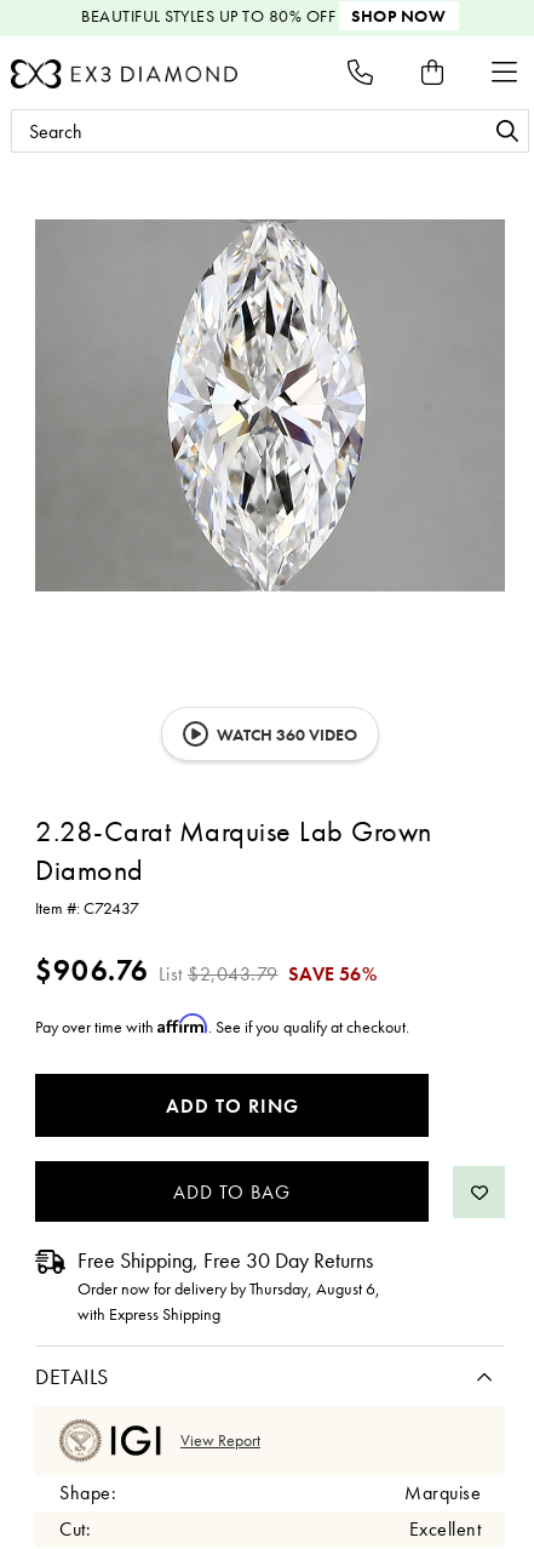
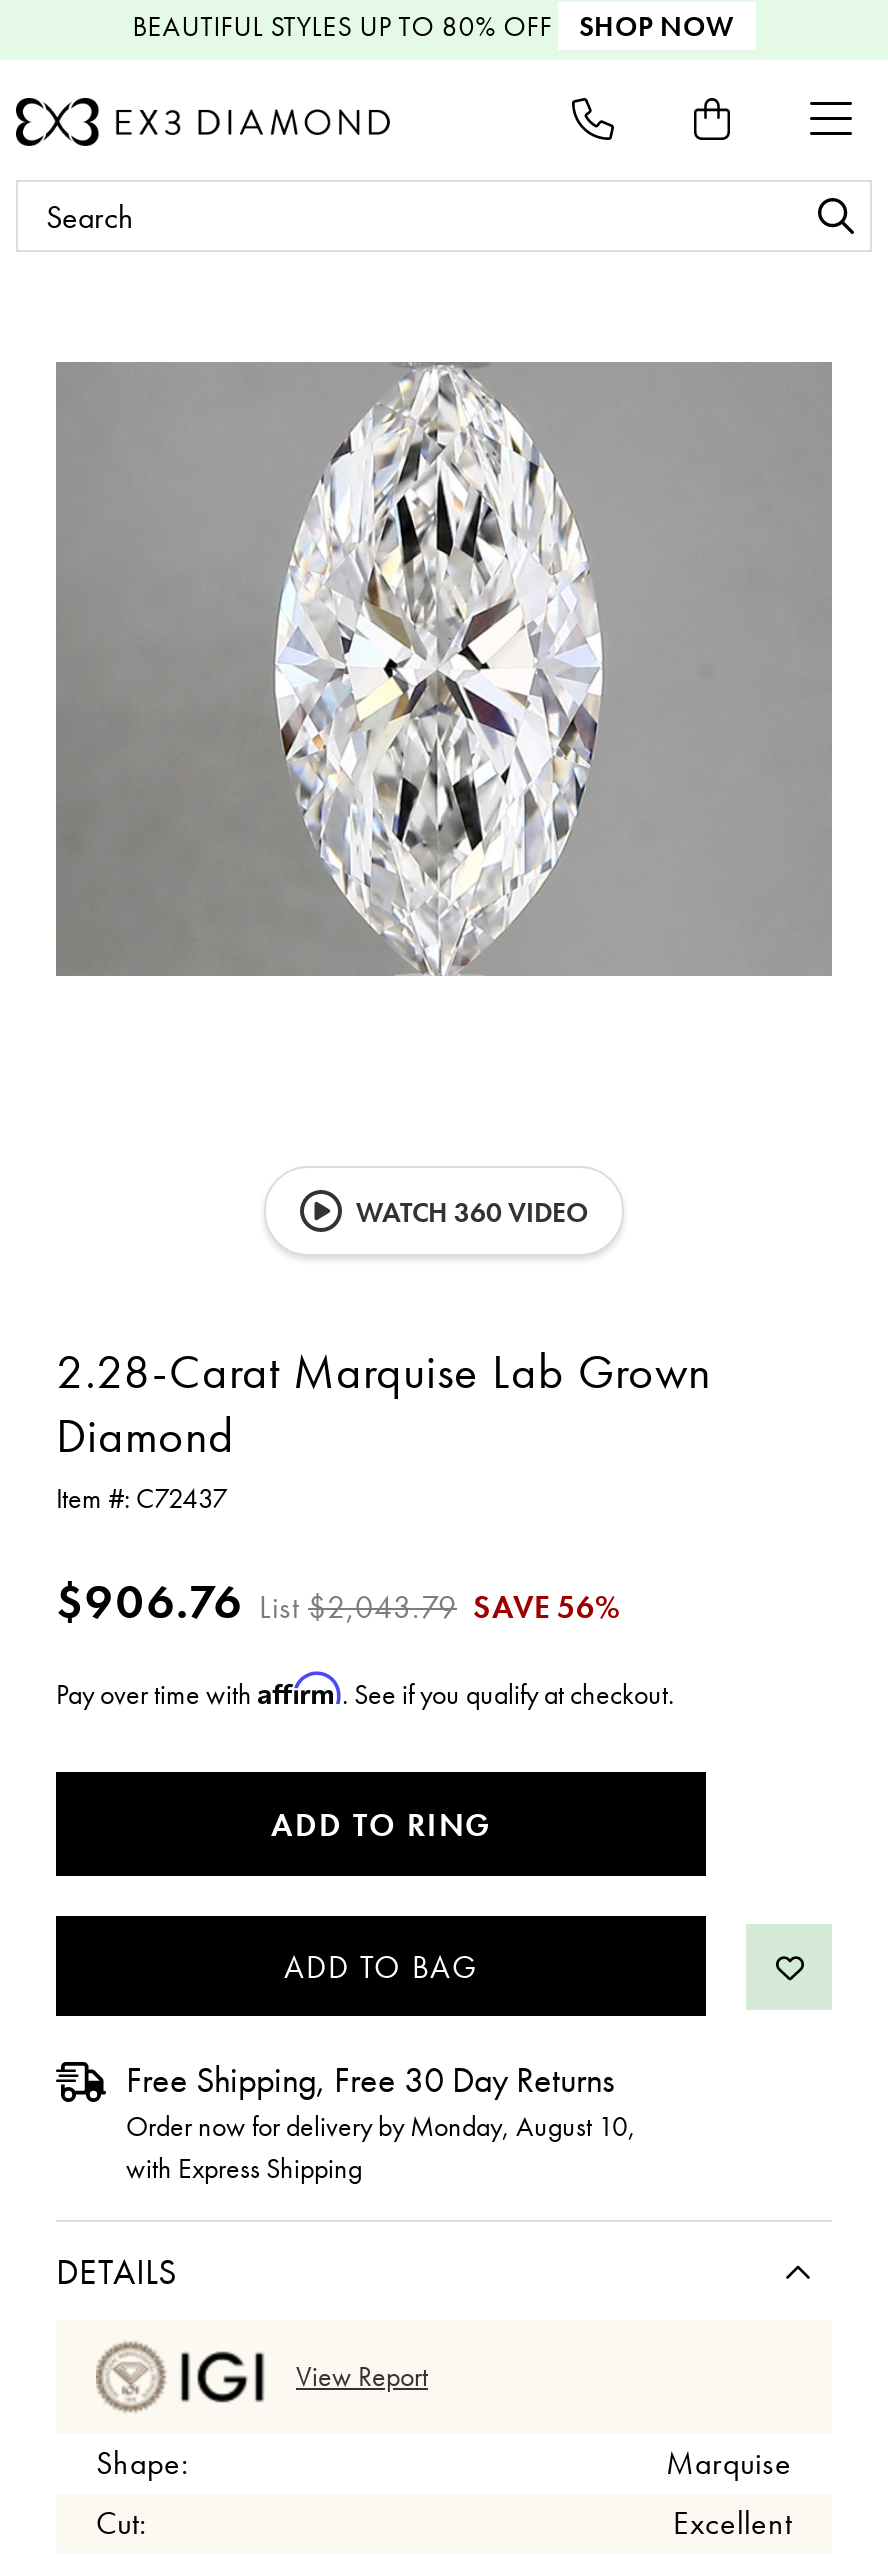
- Order now for delivery by Thursday, August 6,
+ Order now for delivery by Monday, August 10,
